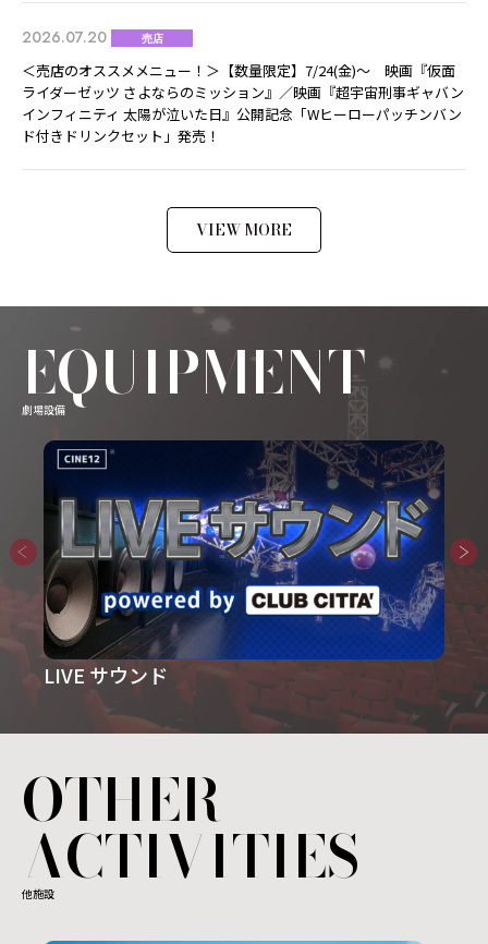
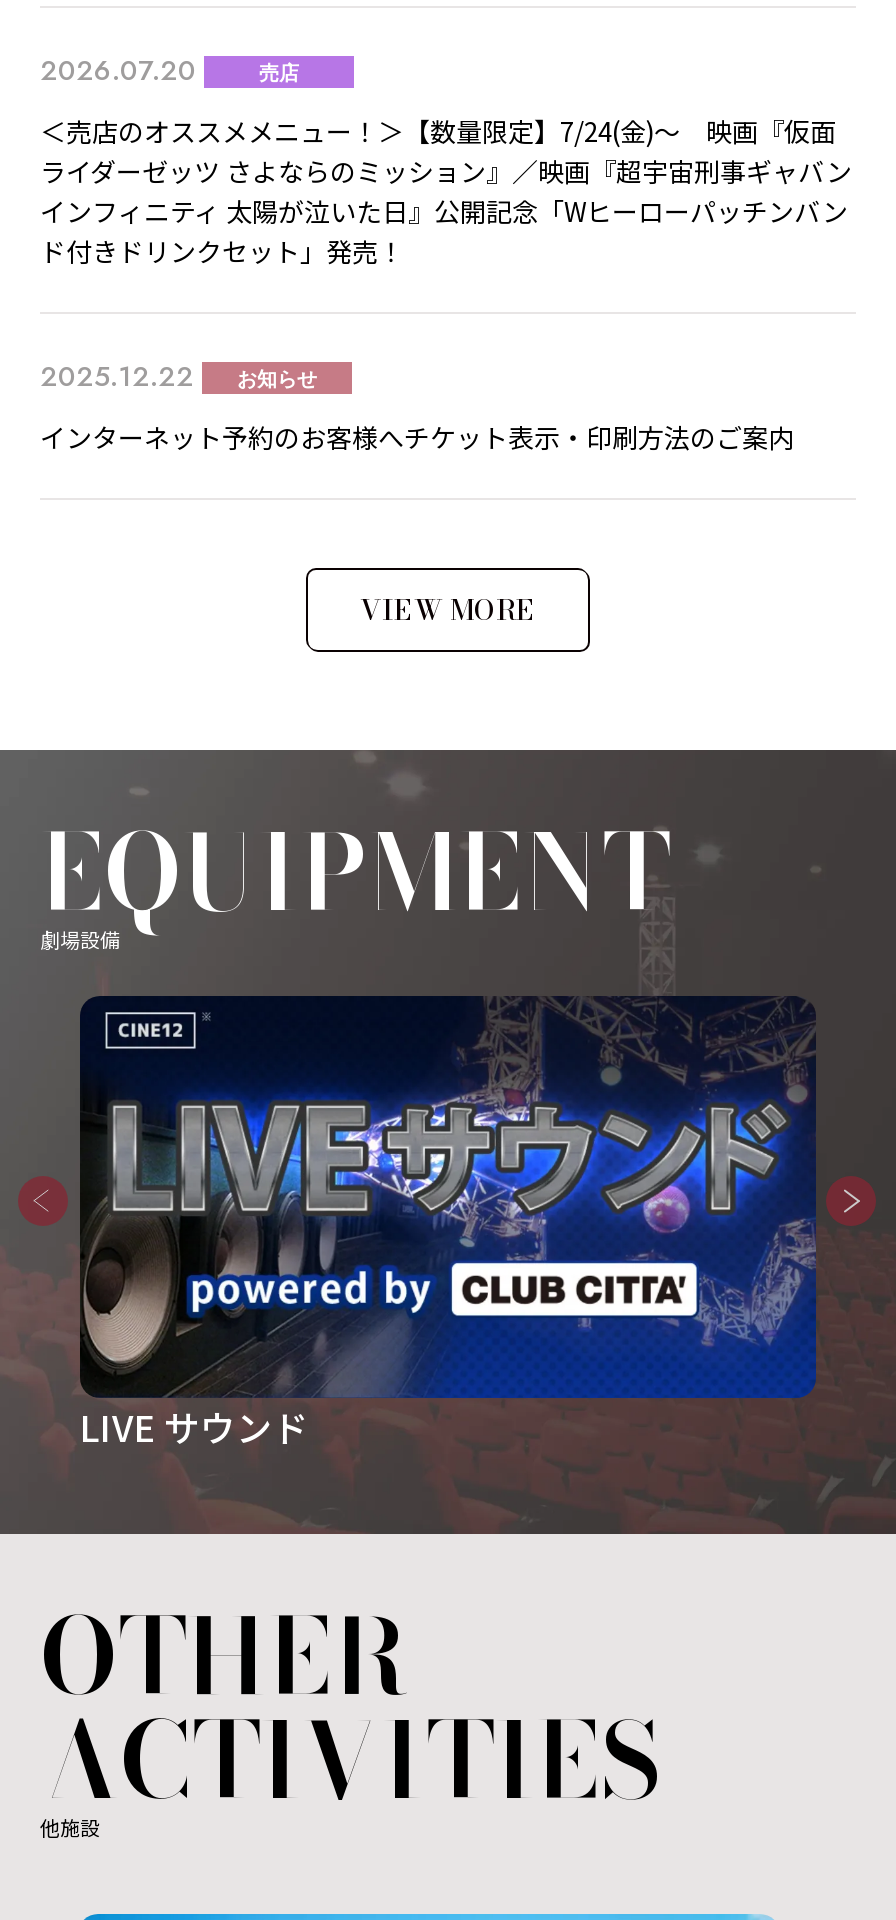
+ 2025.12.22
+ お知らせ
+ インターネット予約のお客様へチケット表示・印刷方法のご案内
